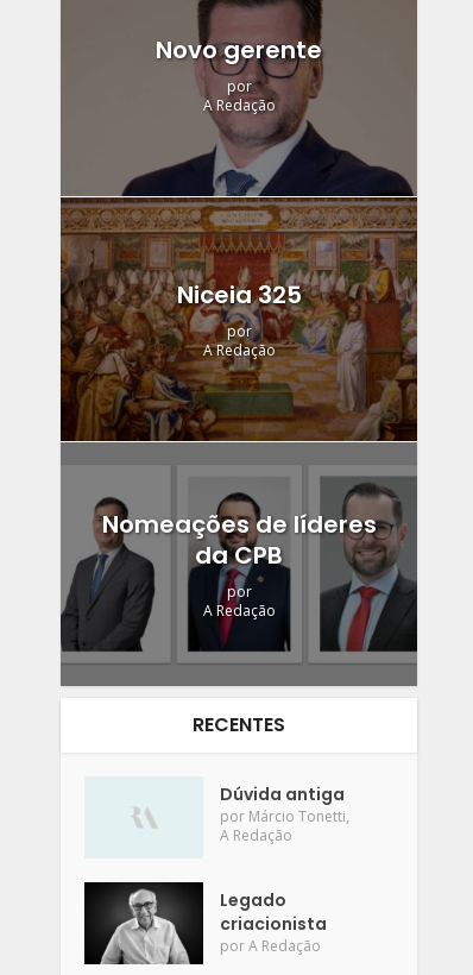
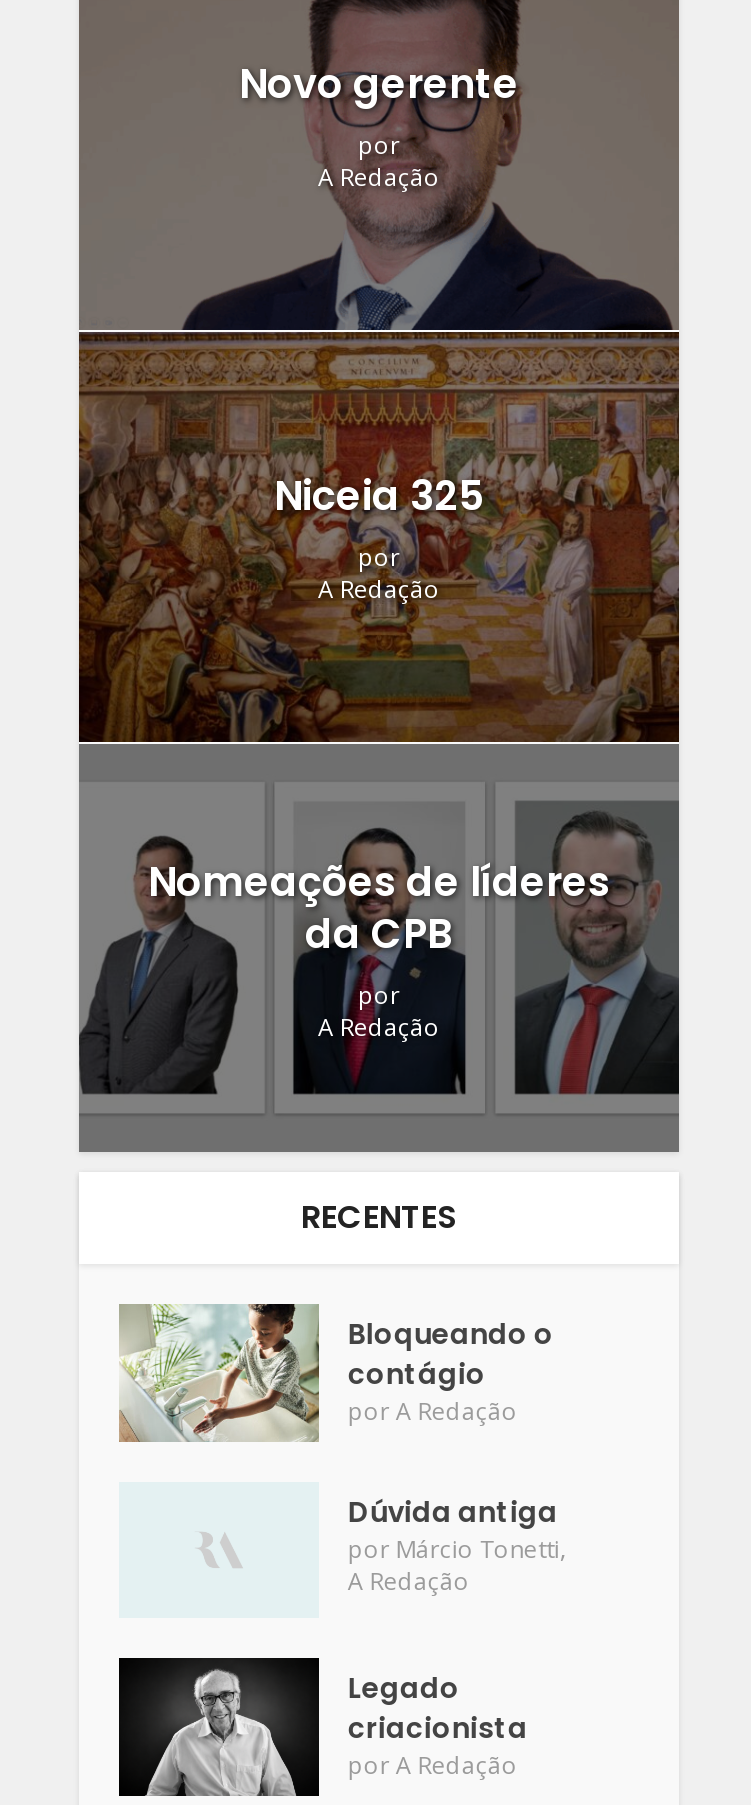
+ [image]
+ Bloqueando o
+ contágio
+ por A Redação
